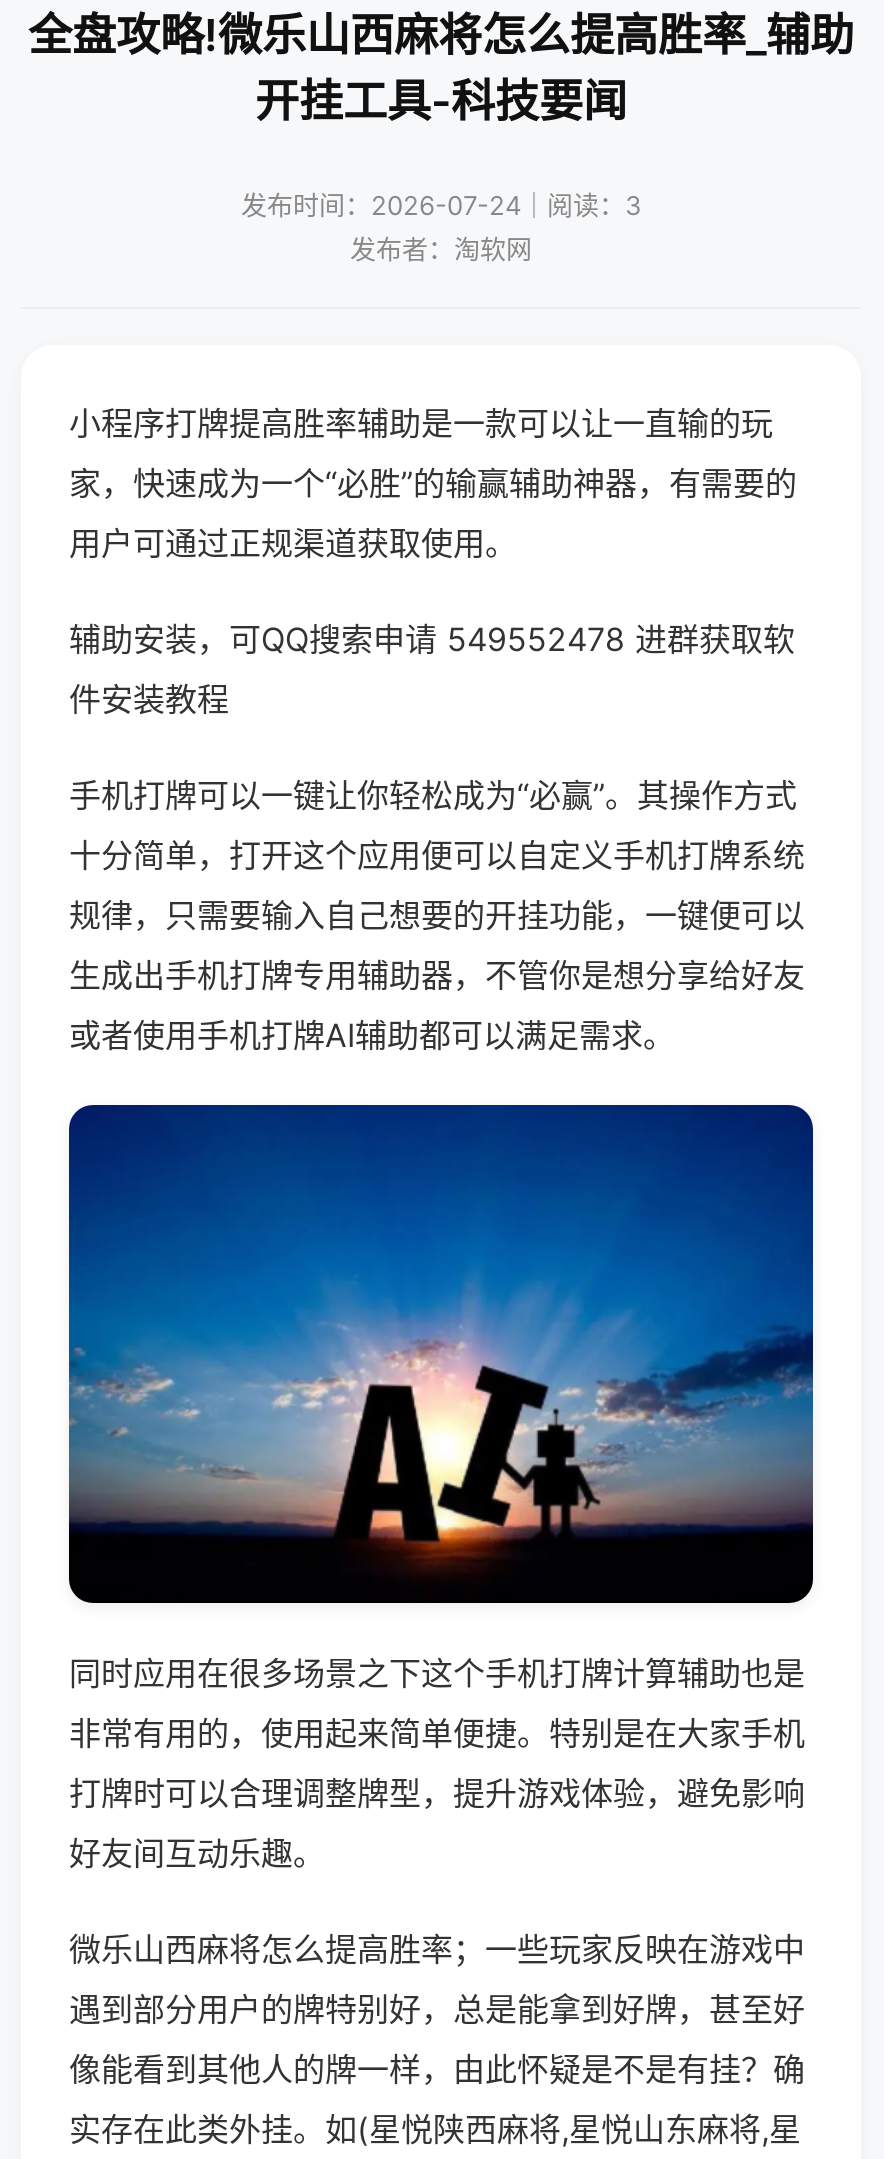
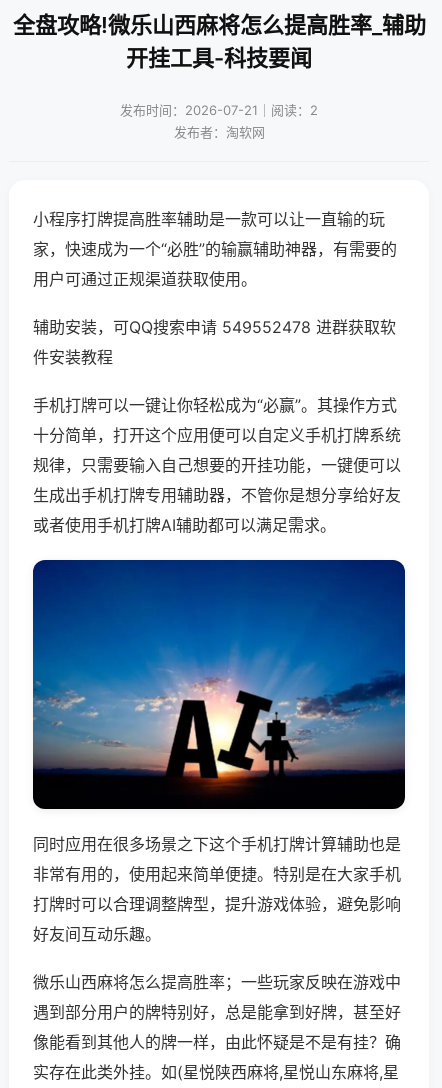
- 发布时间：2026-07-24｜阅读：3
+ 发布时间：2026-07-21｜阅读：2
